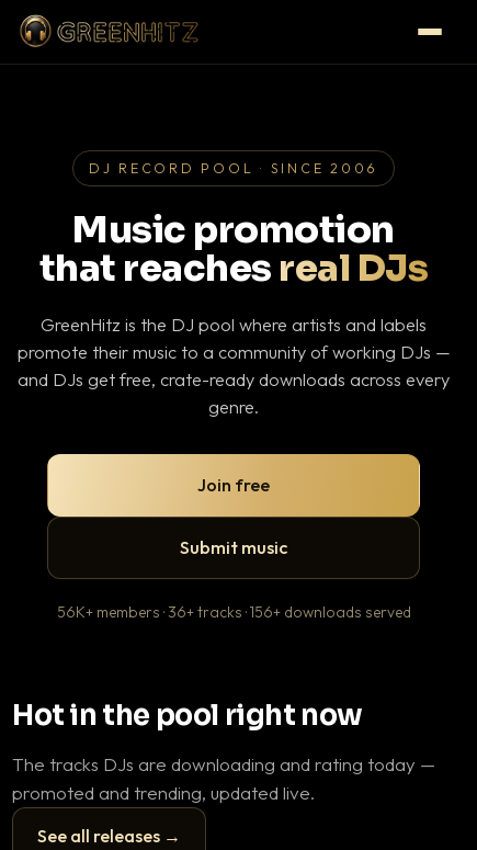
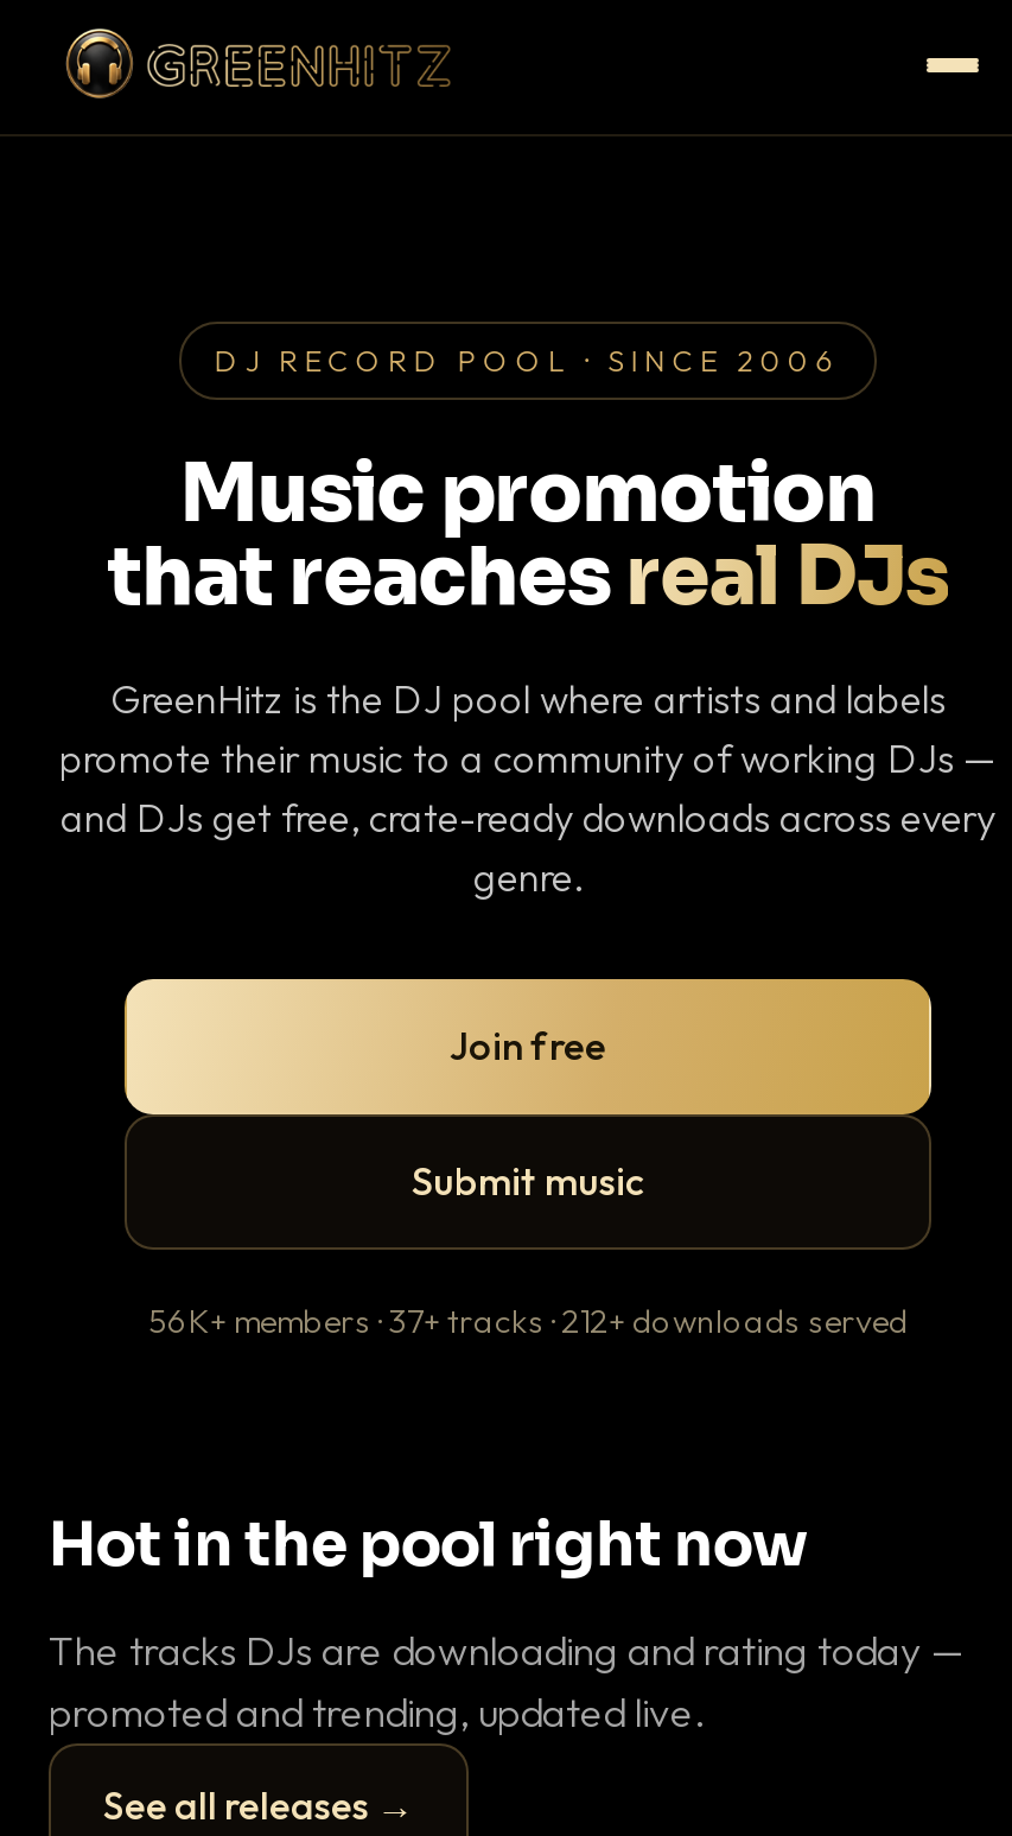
- 56K+ members · 36+ tracks · 156+ downloads served
+ 56K+ members · 37+ tracks · 212+ downloads served
